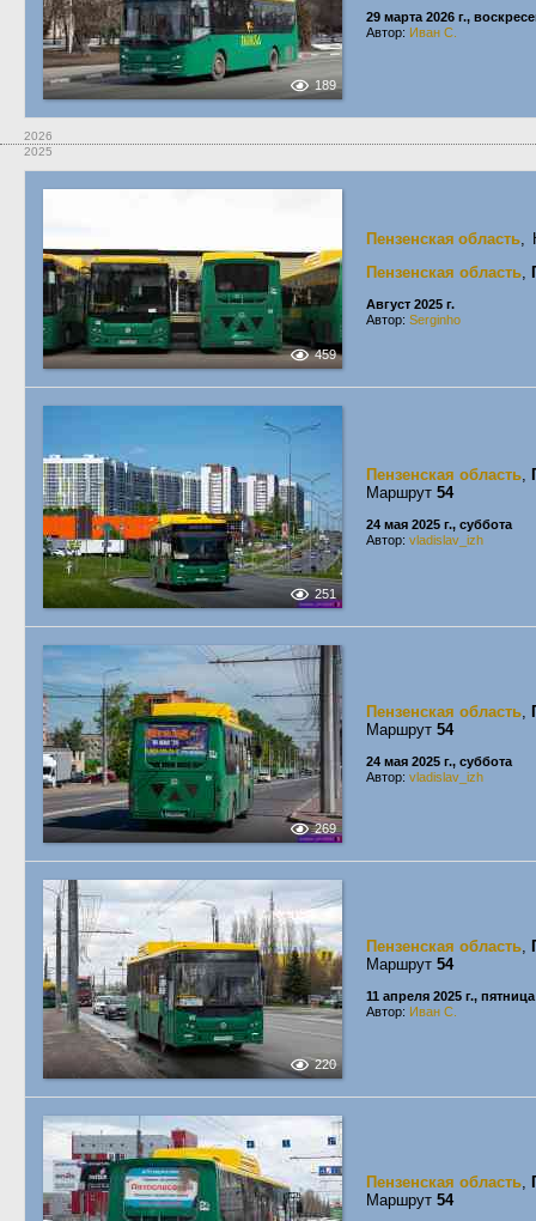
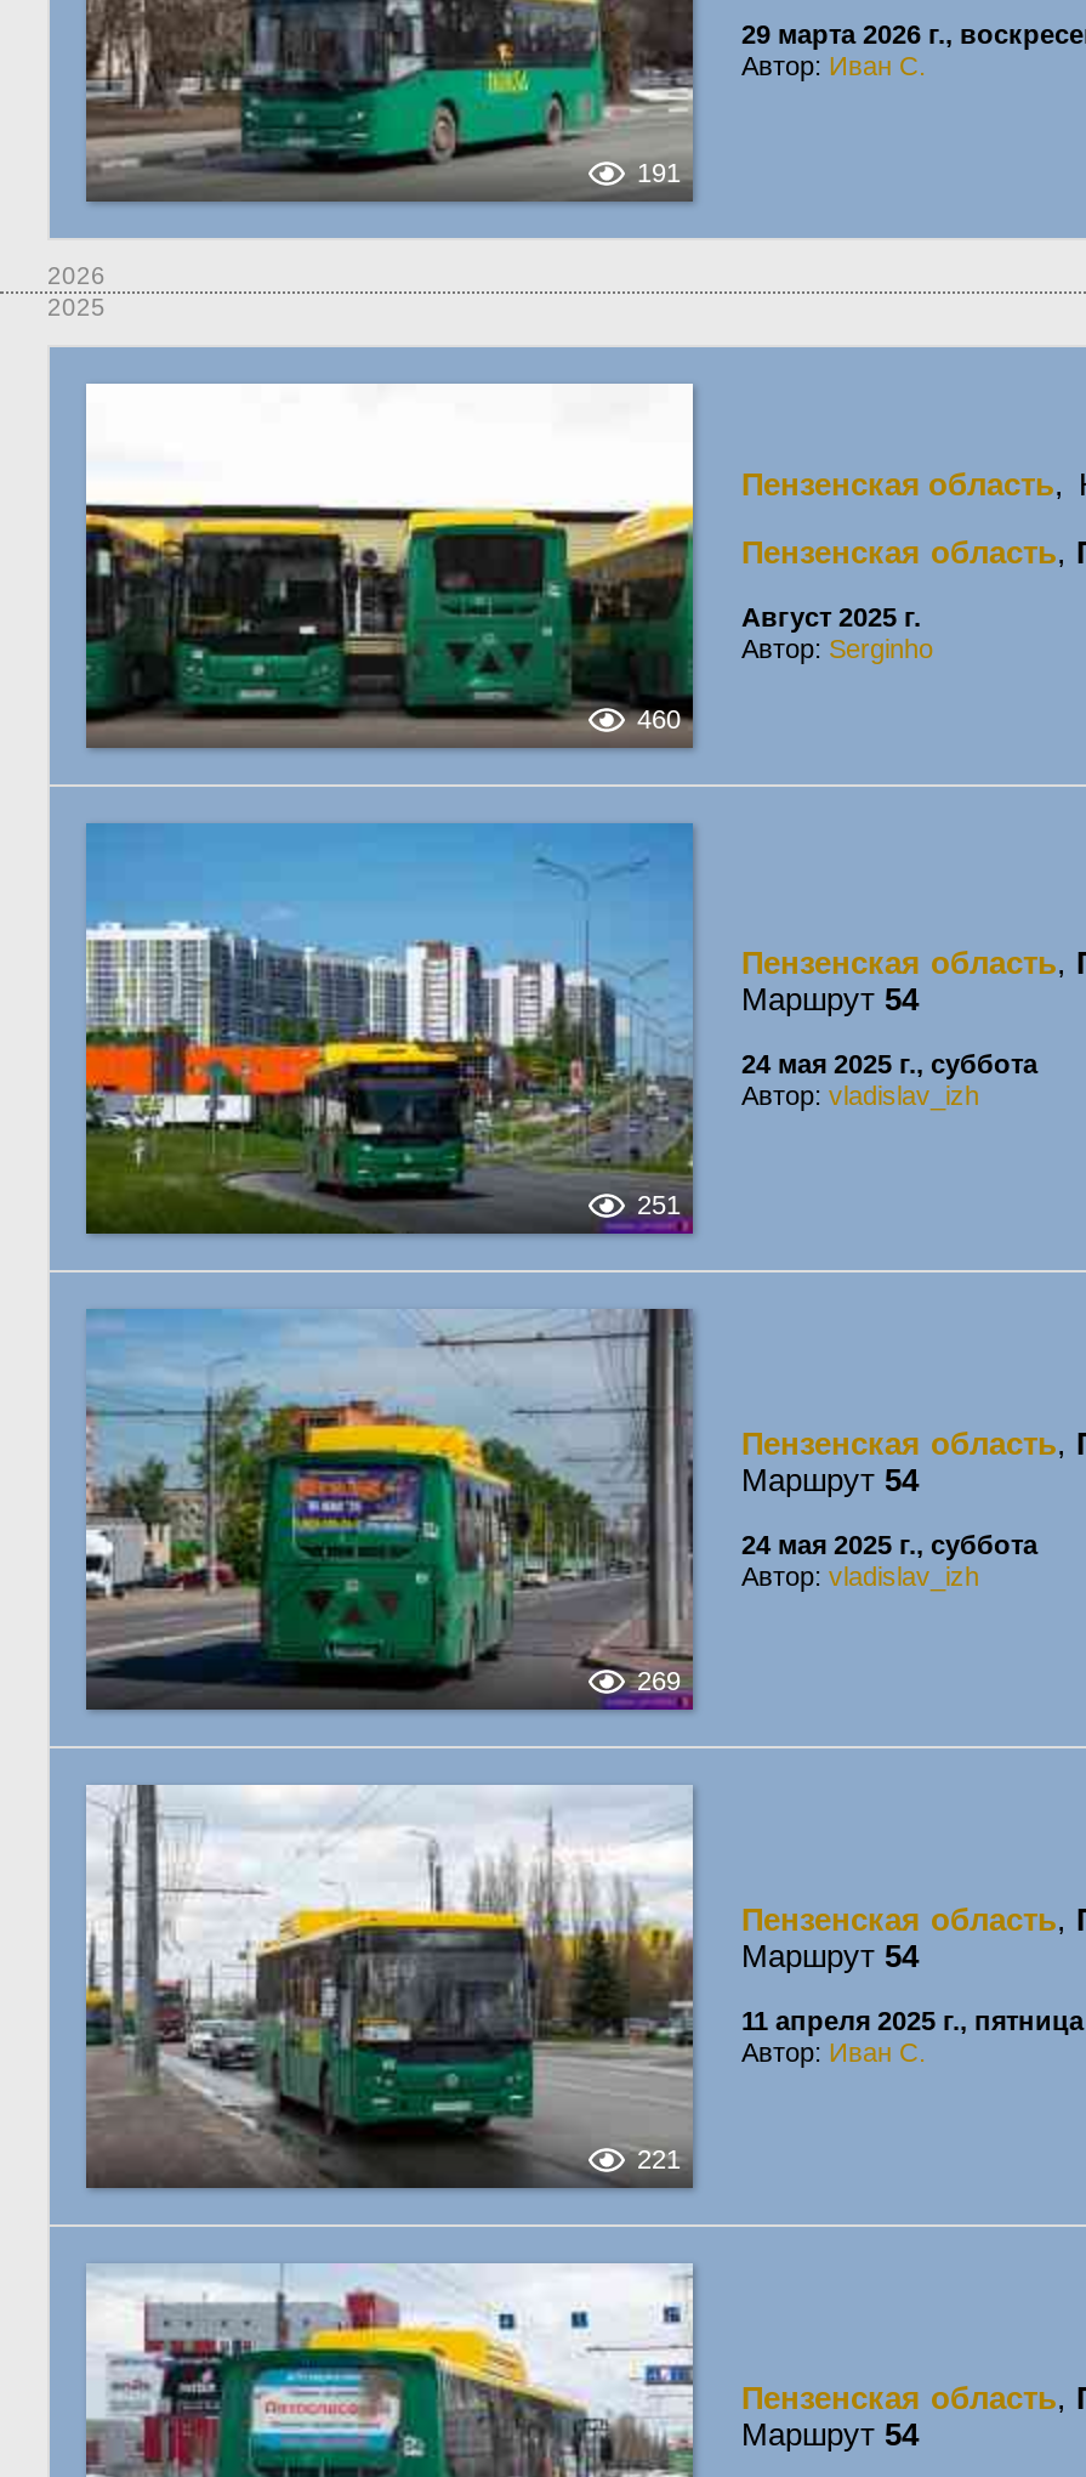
- 189
+ 191

- 459
+ 460

- 220
+ 221
